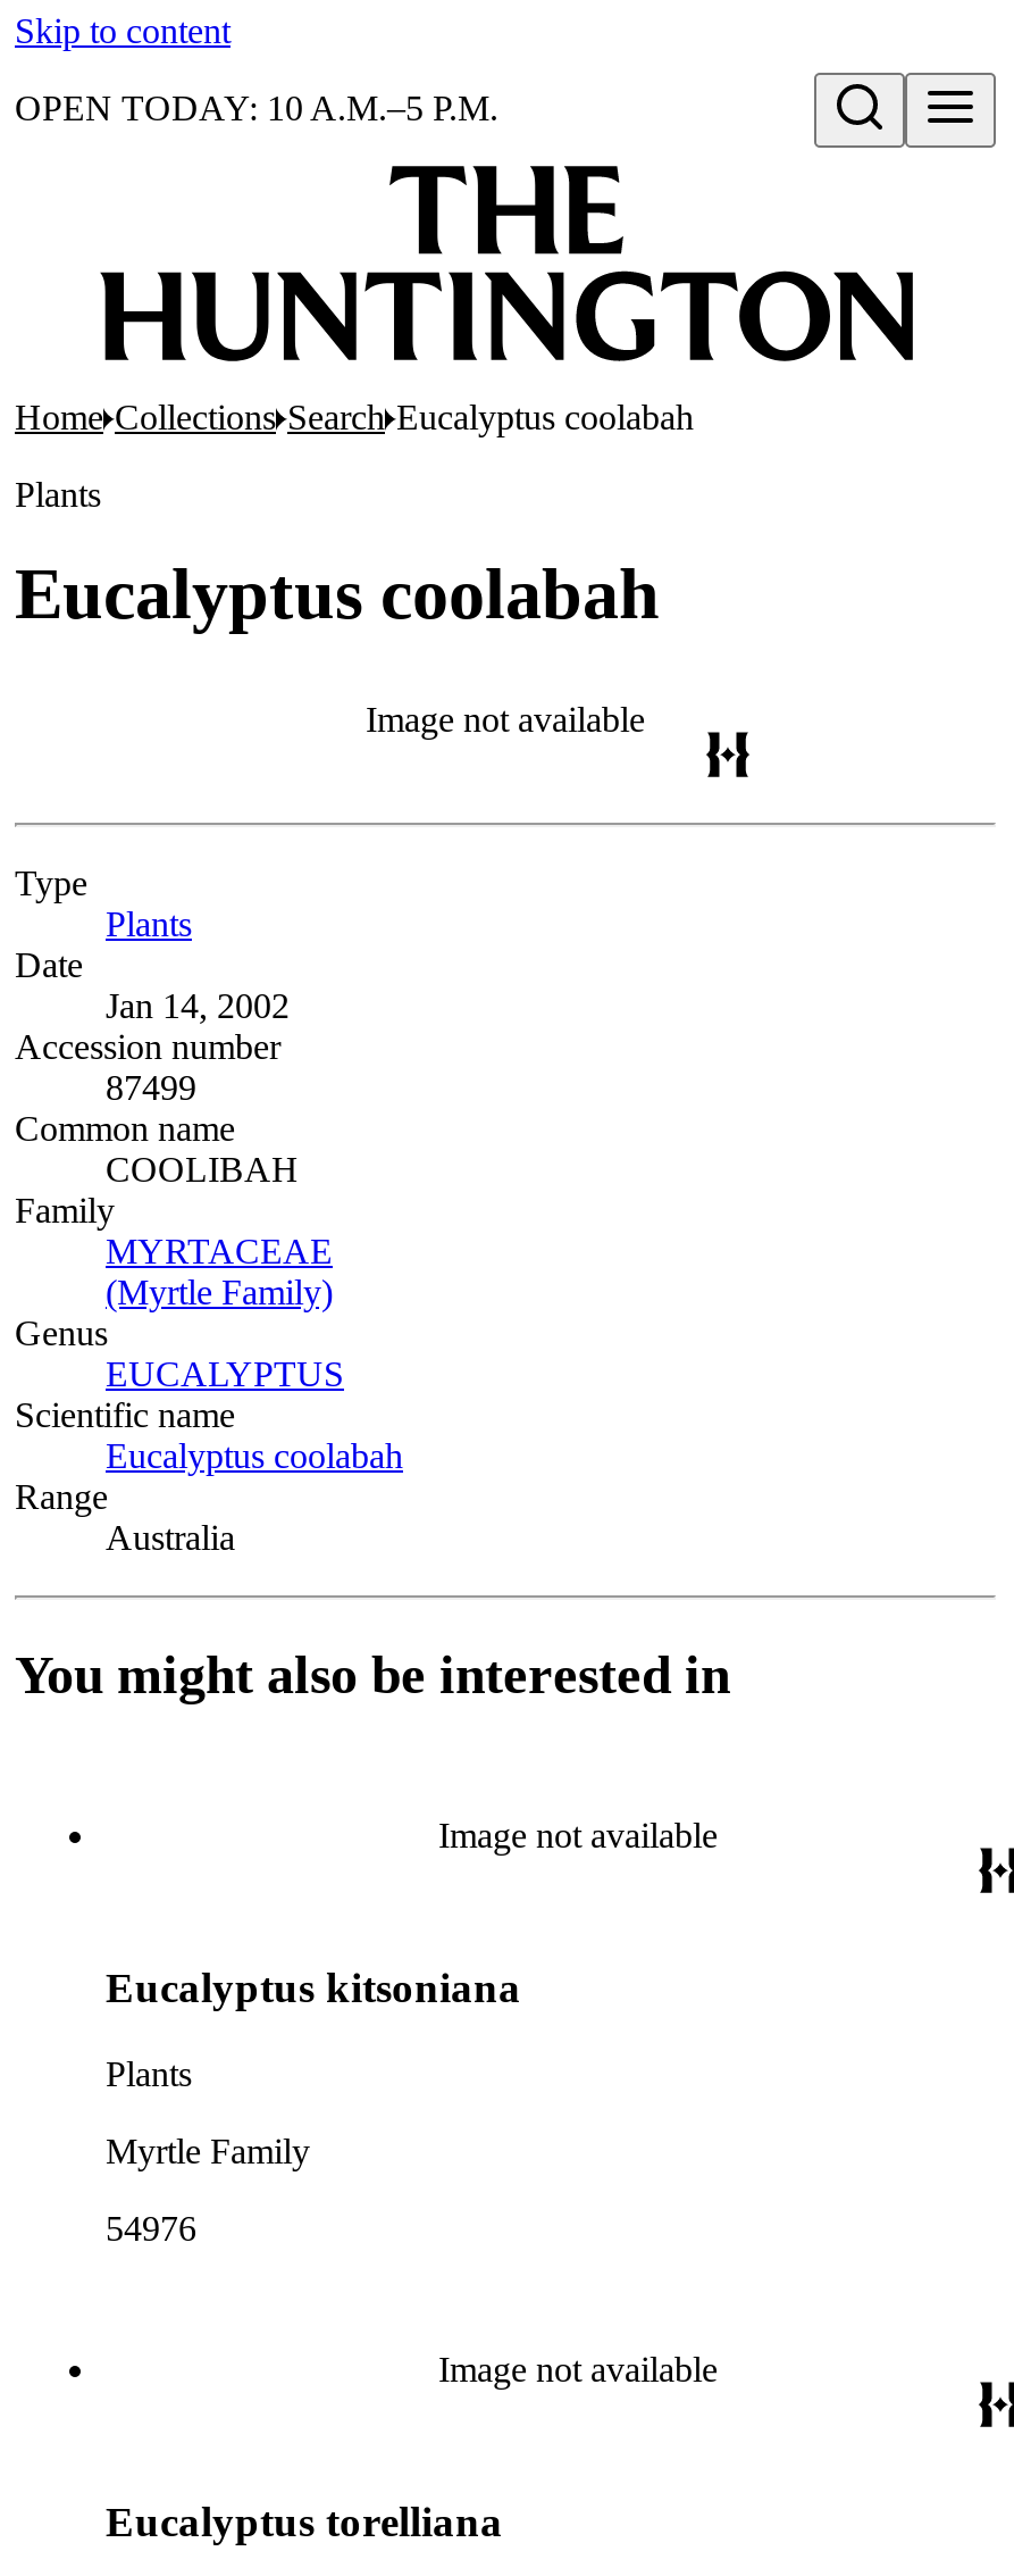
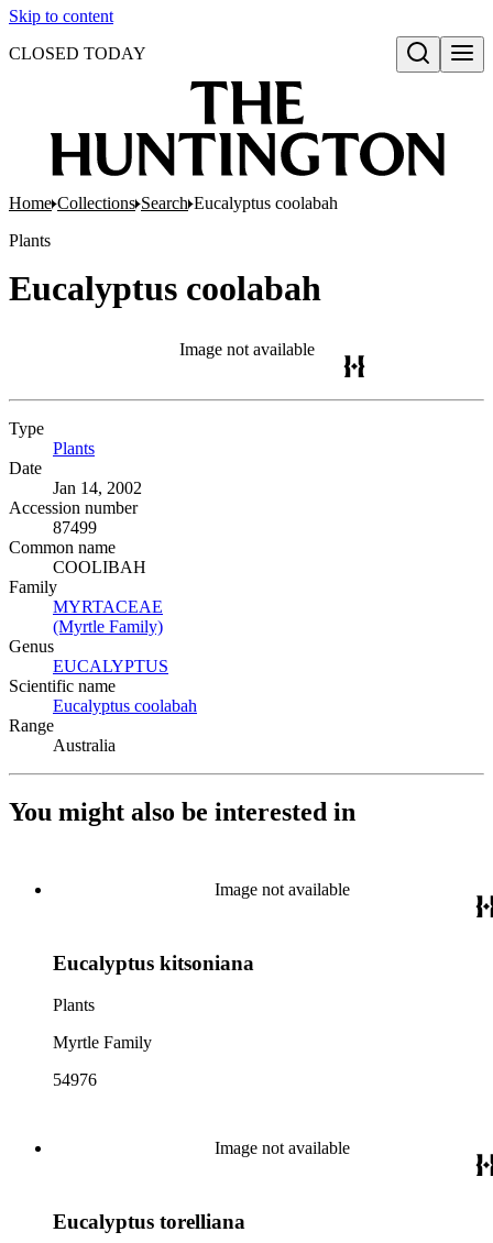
- OPEN TODAY: 10 A.M.–5 P.M.
+ CLOSED TODAY
